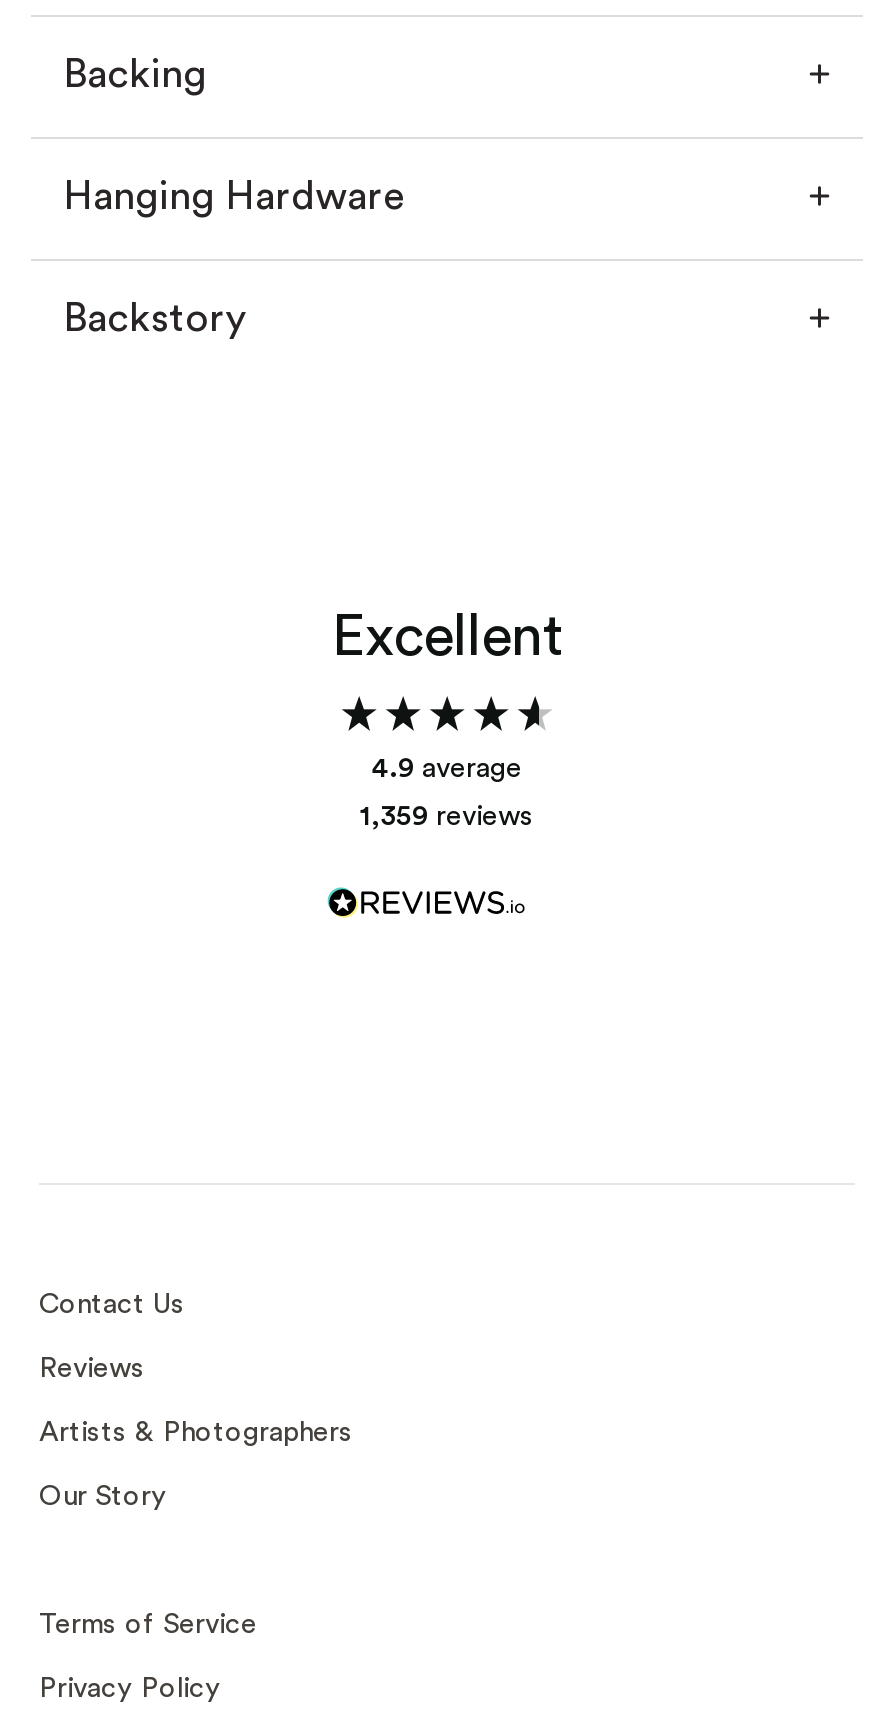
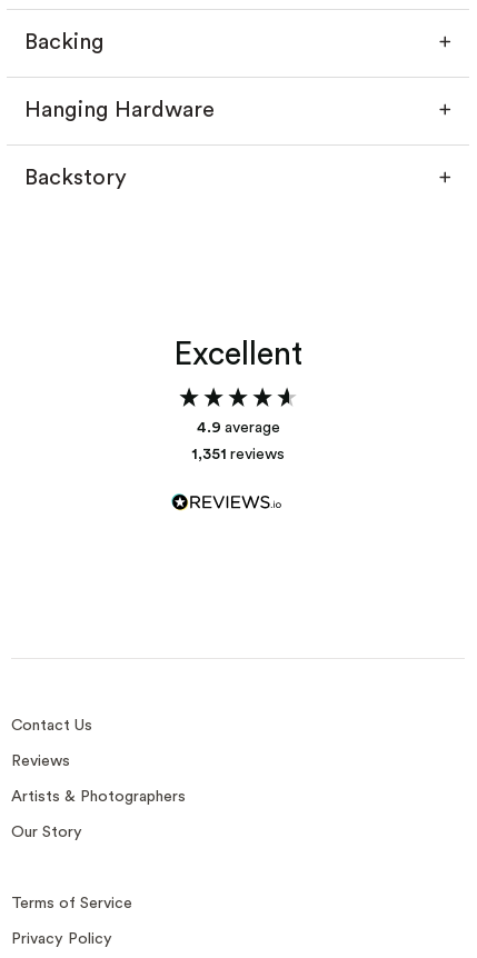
- 1,359 reviews
+ 1,351 reviews
